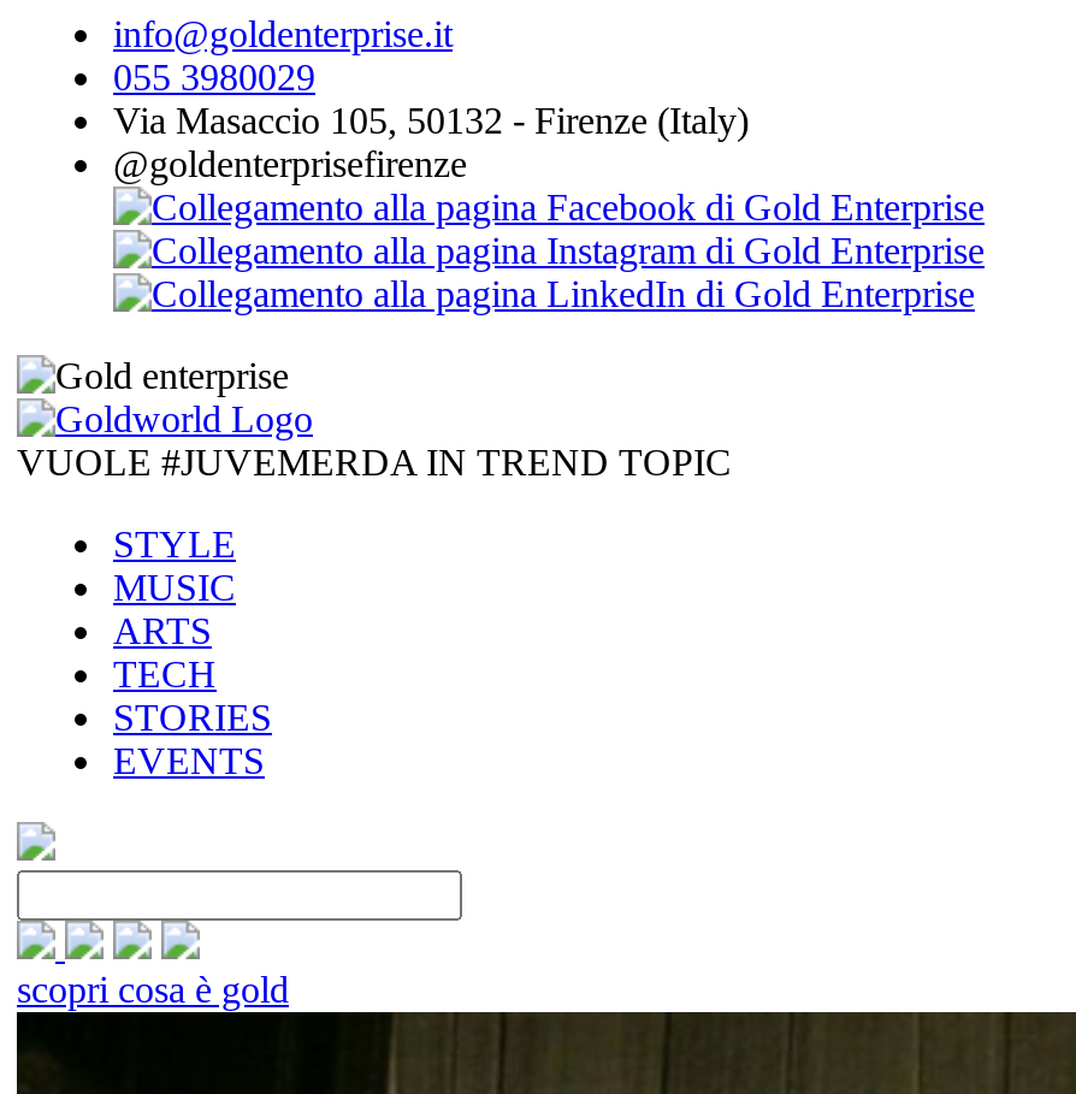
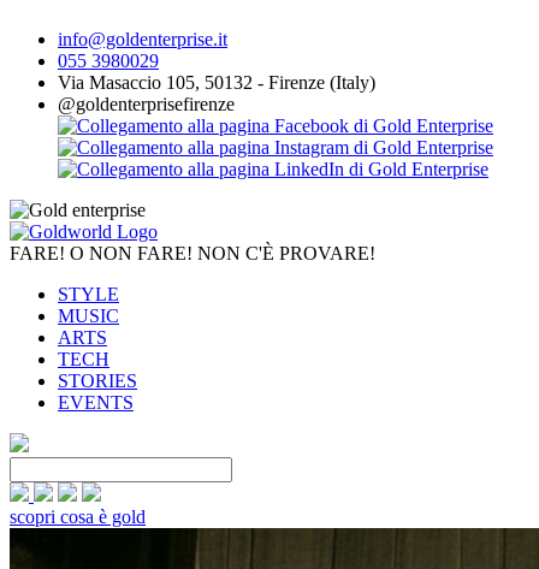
- VUOLE #JUVEMERDA IN TREND TOPIC
+ FARE! O NON FARE! NON C'È PROVARE!
